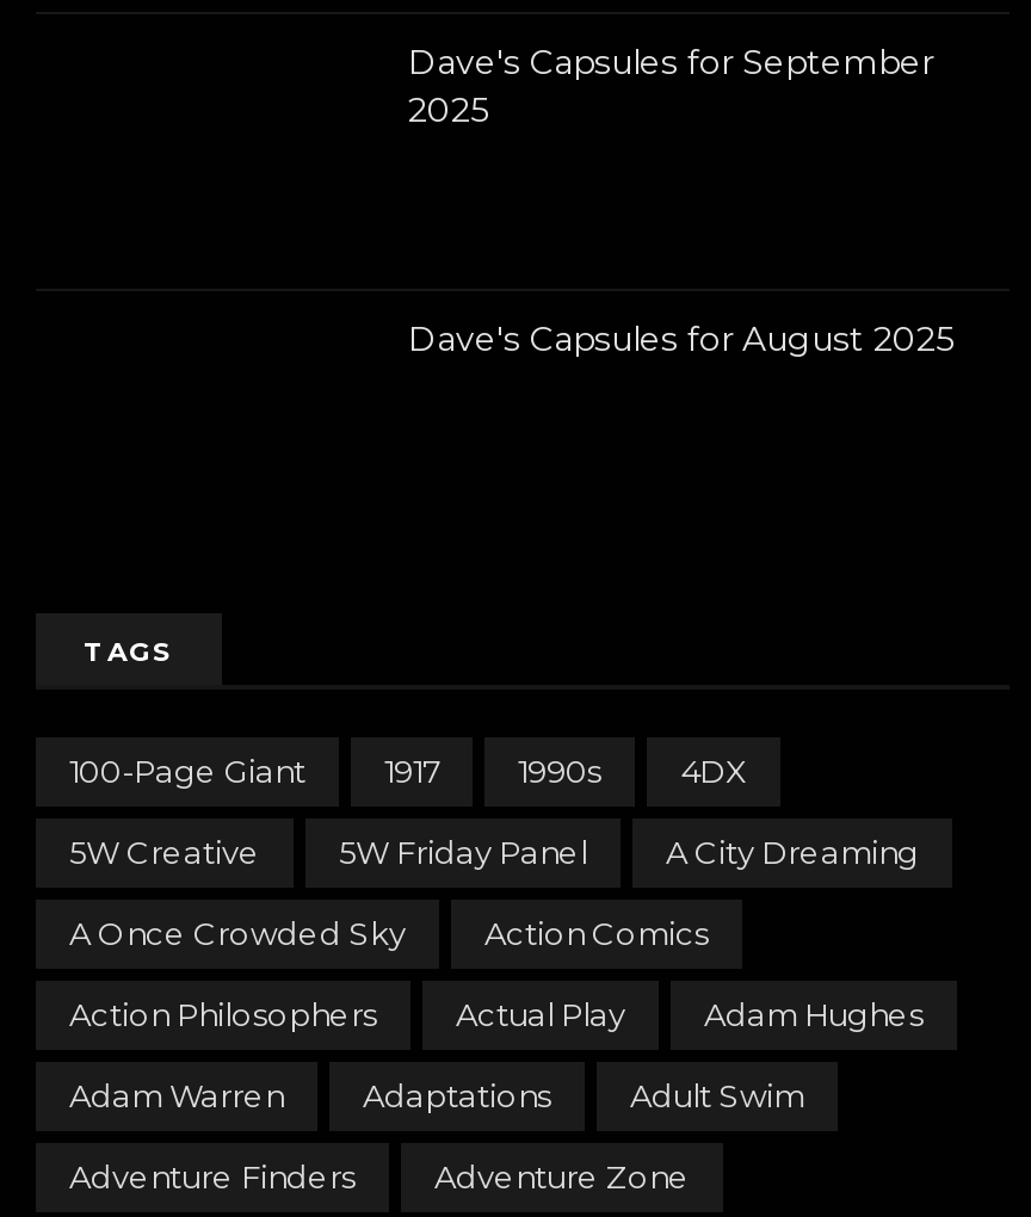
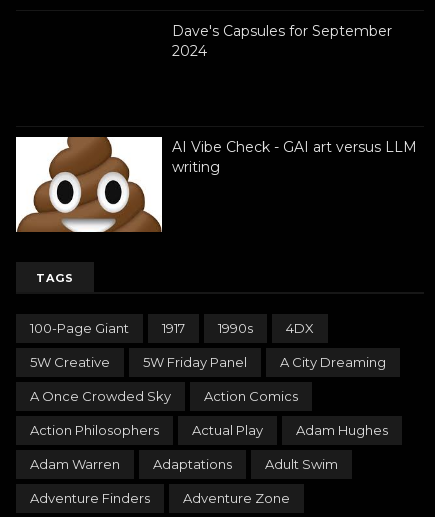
+ [image]

- 2025
+ 2024

- Dave's Capsules for August 2025
+ AI Vibe Check - GAI art versus LLM
+ writing
